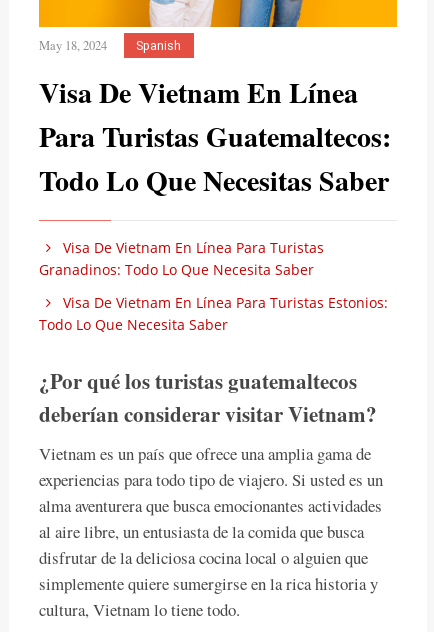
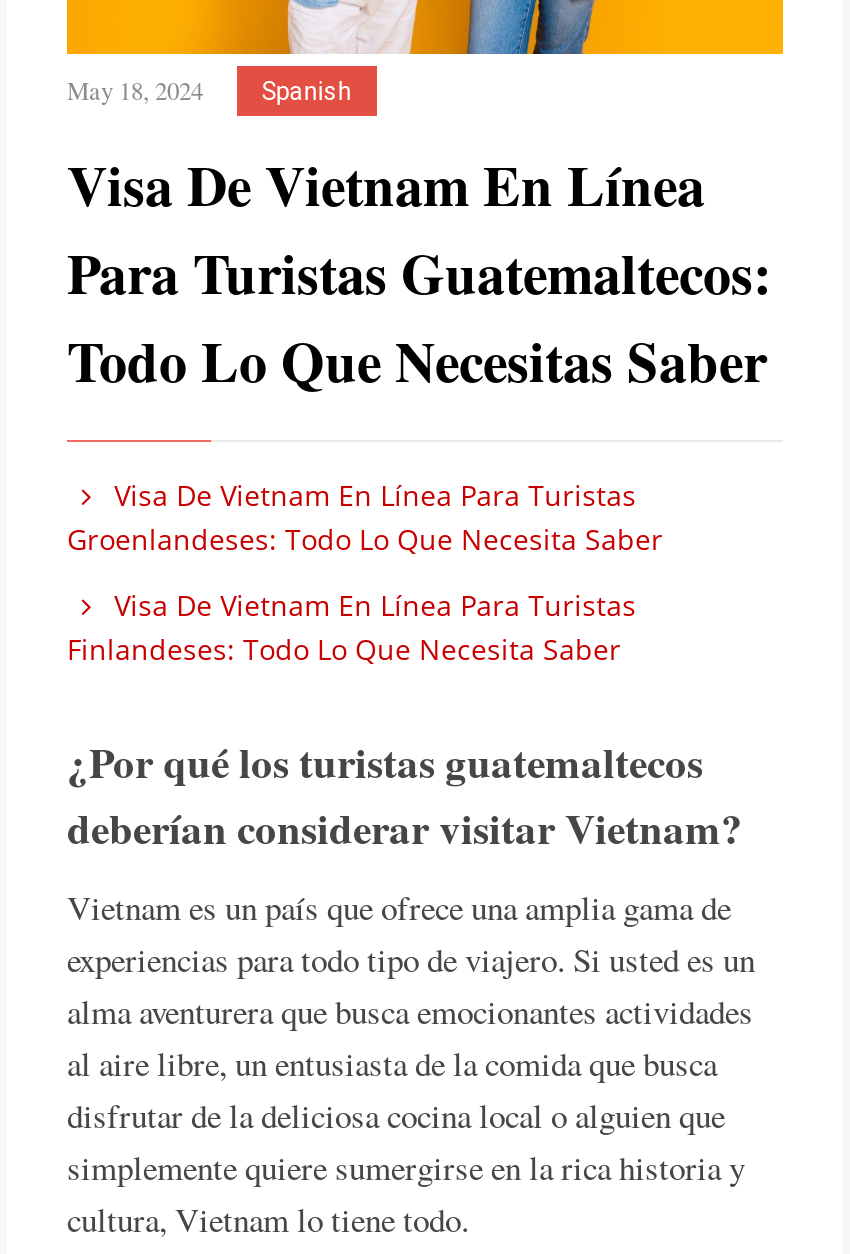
- Granadinos: Todo Lo Que Necesita Saber
+ Groenlandeses: Todo Lo Que Necesita Saber

- Visa De Vietnam En Línea Para Turistas Estonios:
- Todo Lo Que Necesita Saber
+ Visa De Vietnam En Línea Para Turistas
+ Finlandeses: Todo Lo Que Necesita Saber
